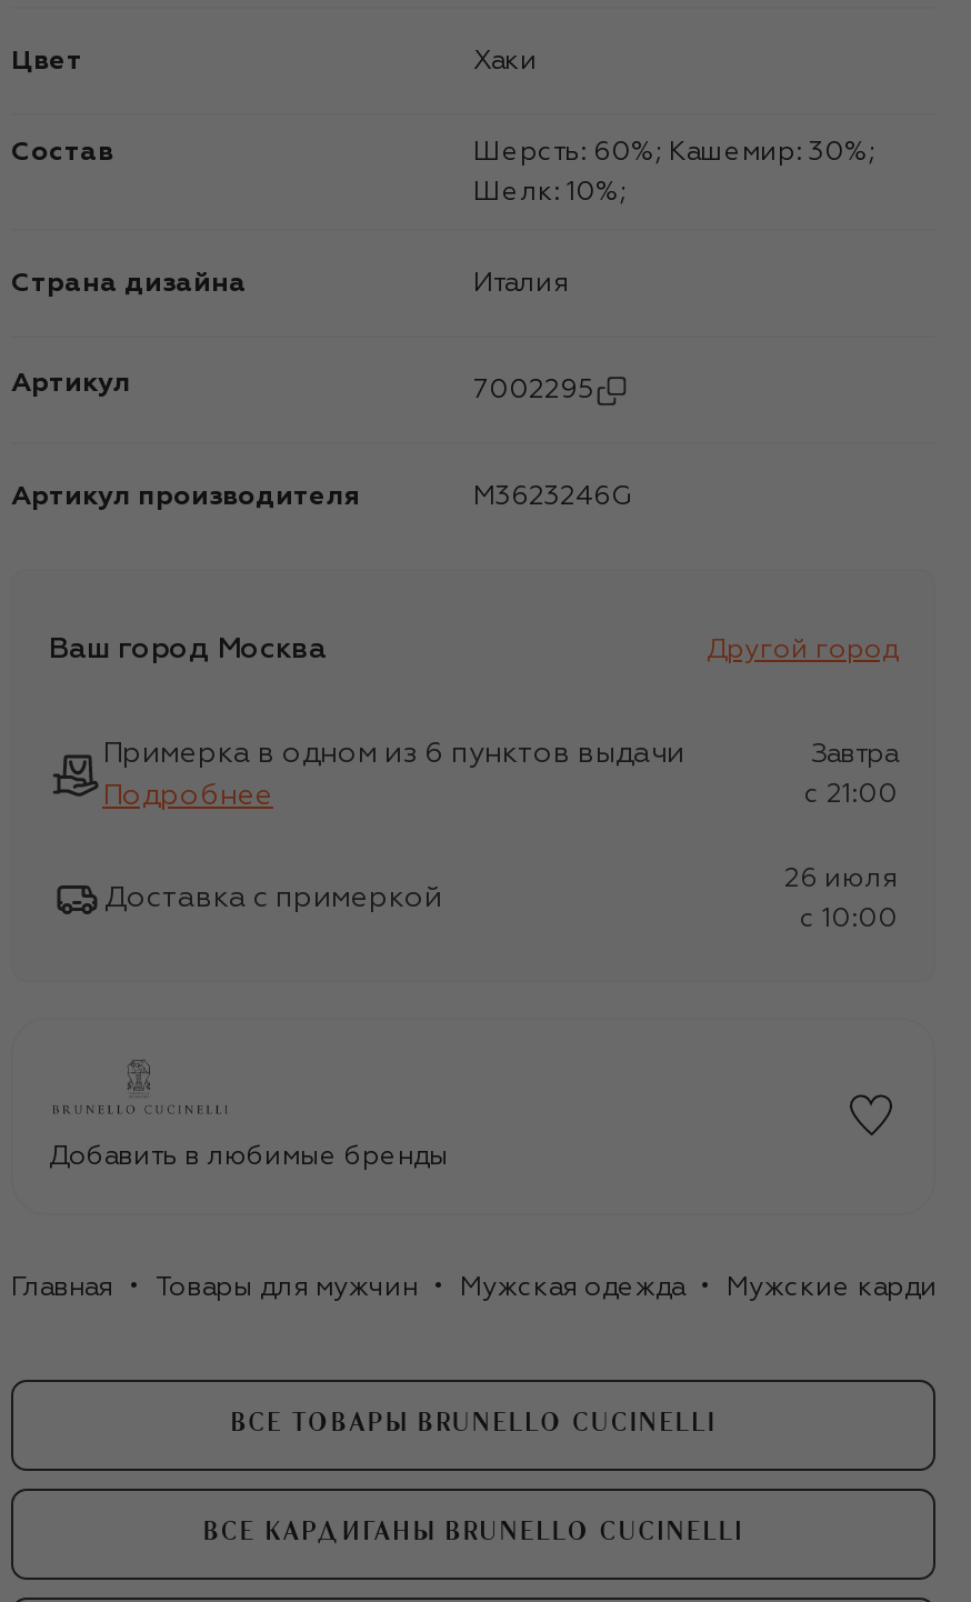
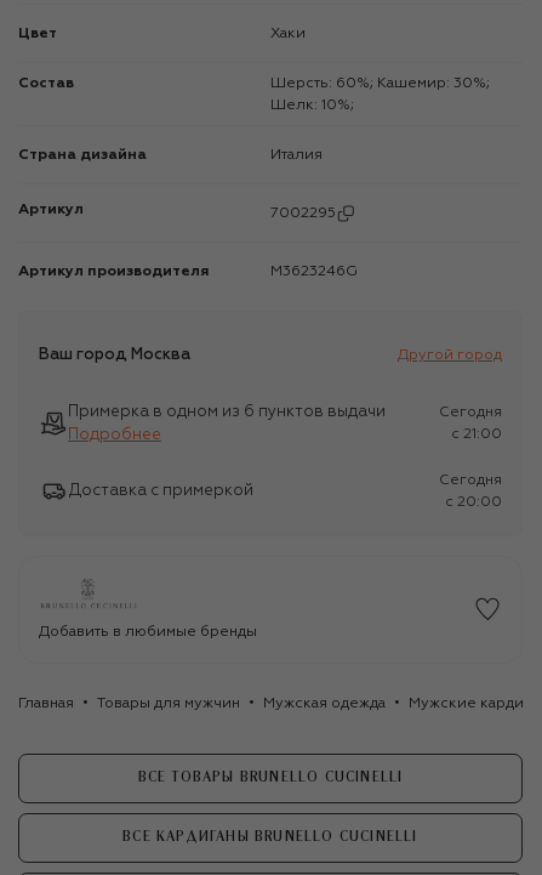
- Завтра
+ Сегодня

- 26 июля
+ Сегодня

- c 10:00
+ c 20:00
